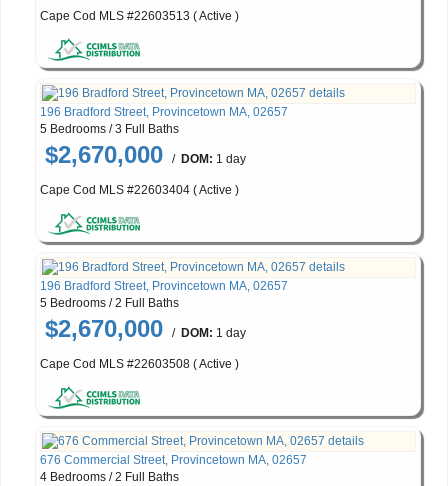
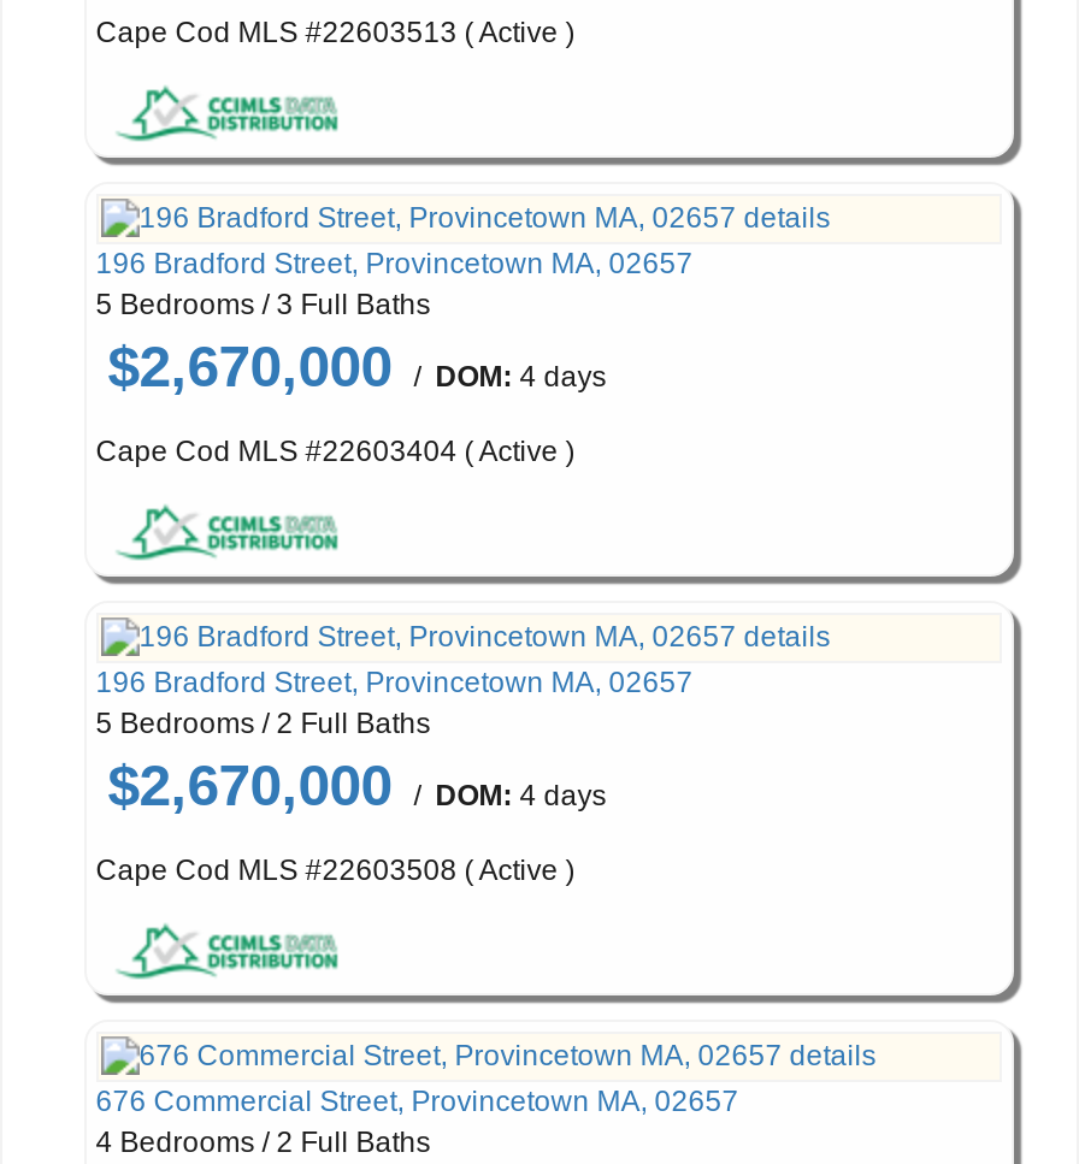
- $2,670,000 / DOM:1 day
+ $2,670,000 / DOM:4 days

- $2,670,000 / DOM:1 day
+ $2,670,000 / DOM:4 days
